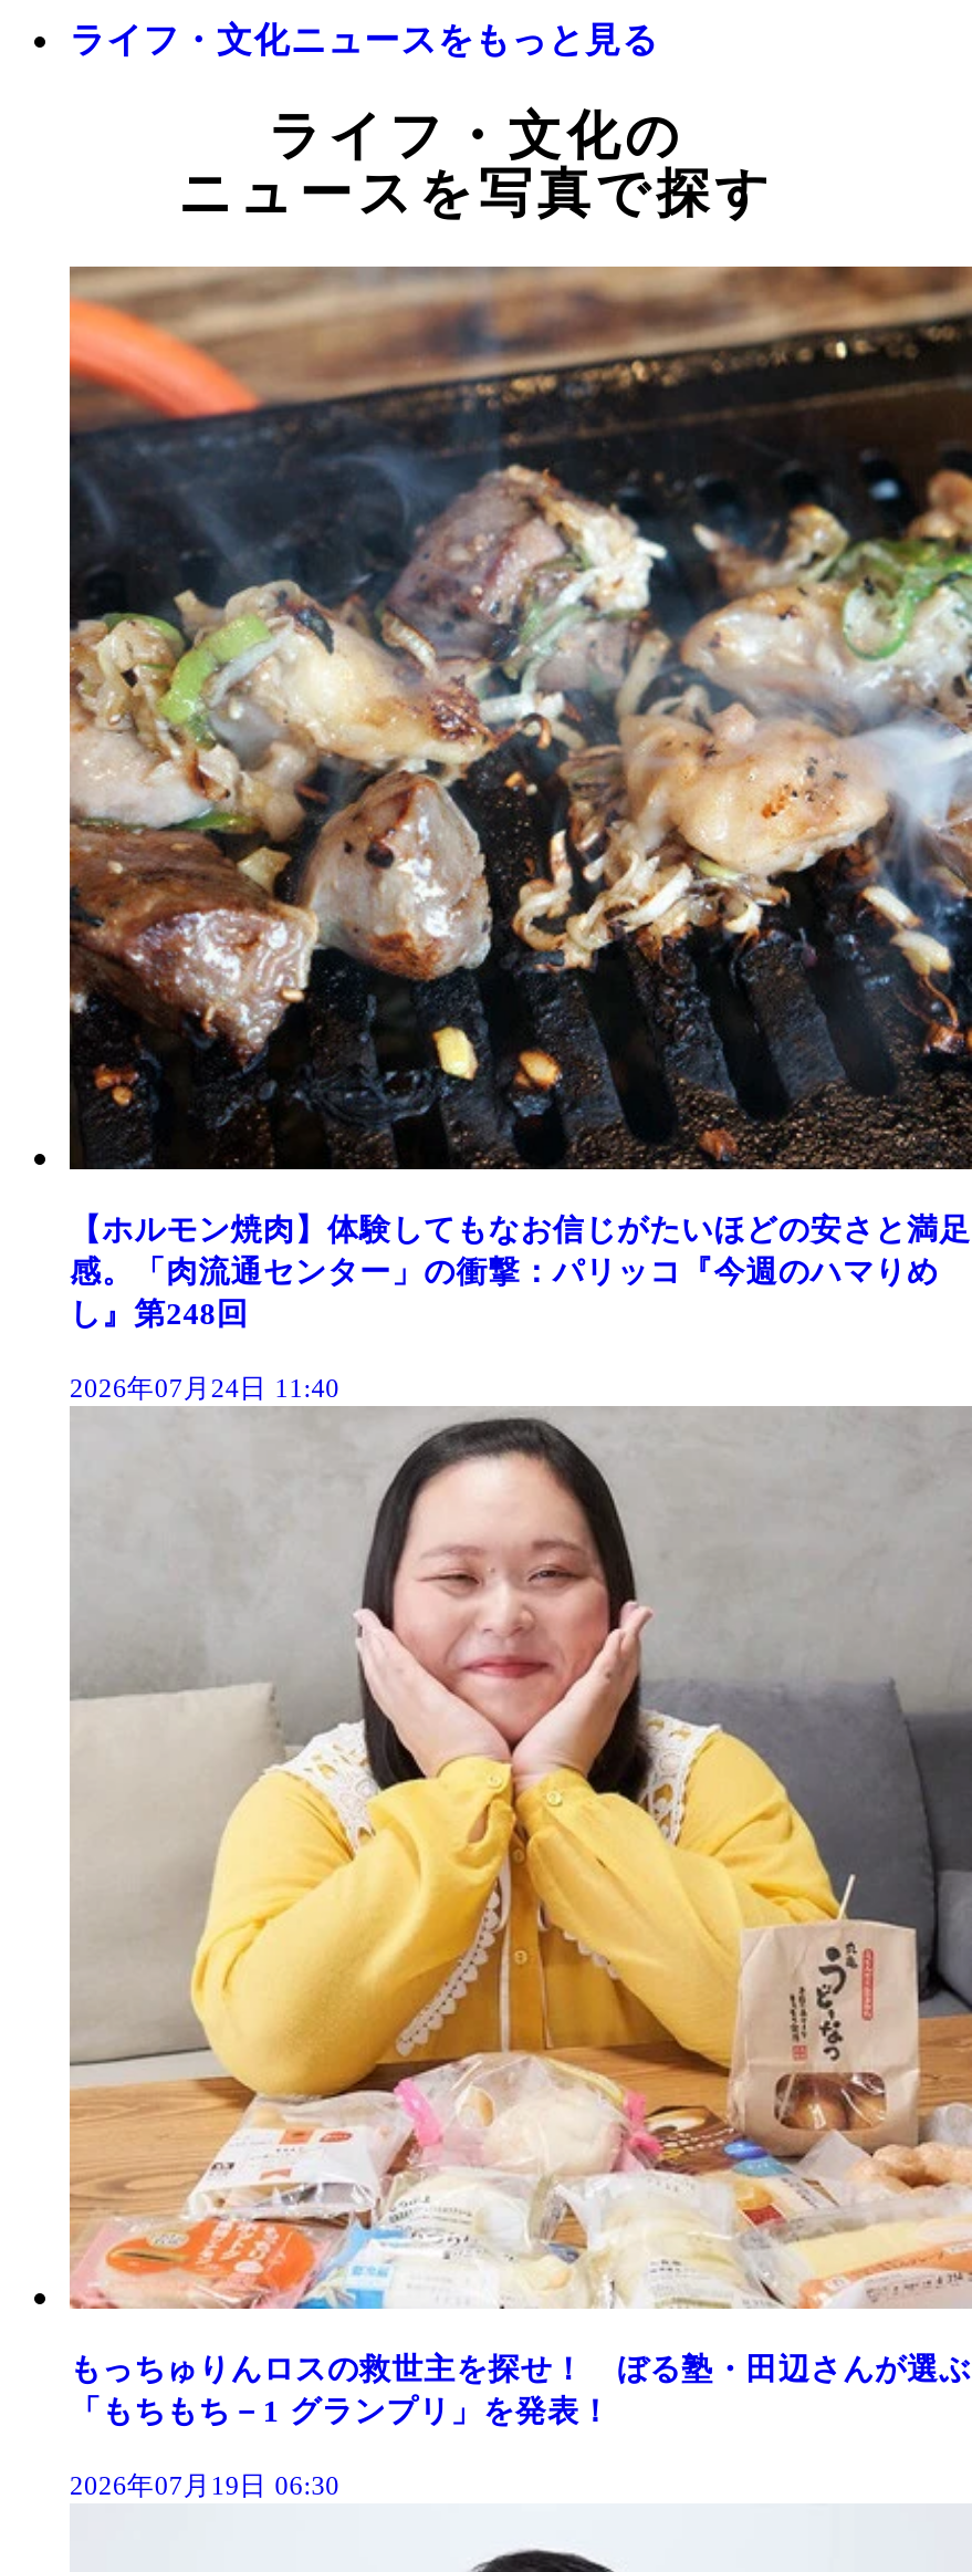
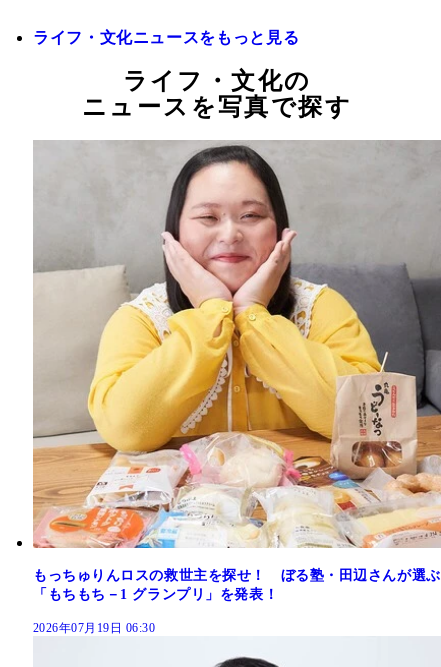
- [image]
- 【ホルモン焼肉】体験してもなお信じがたいほどの安さと満足
- 感。「肉流通センター」の衝撃：パリッコ『今週のハマりめ
- し』第248回
- 2026年07月24日 11:40
